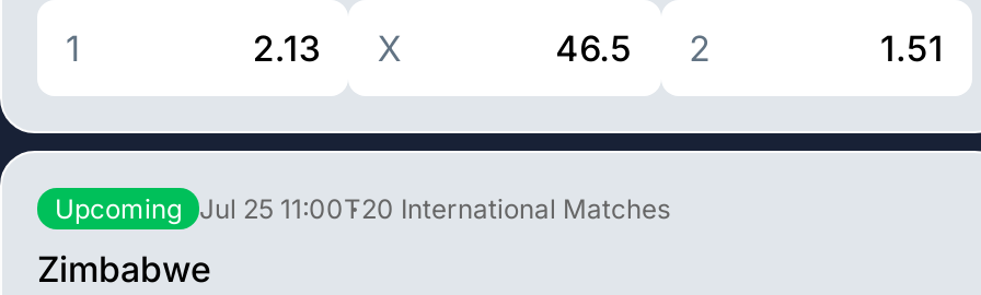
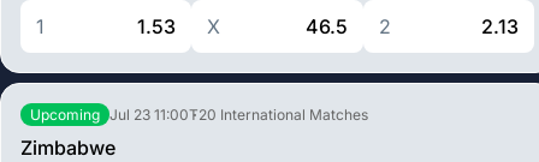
- 2.13 X
+ 1.53 X

- 1.51
+ 2.13

- Upcoming Jul 25 11:00T20 International Matches
+ Upcoming Jul 23 11:00T20 International Matches
